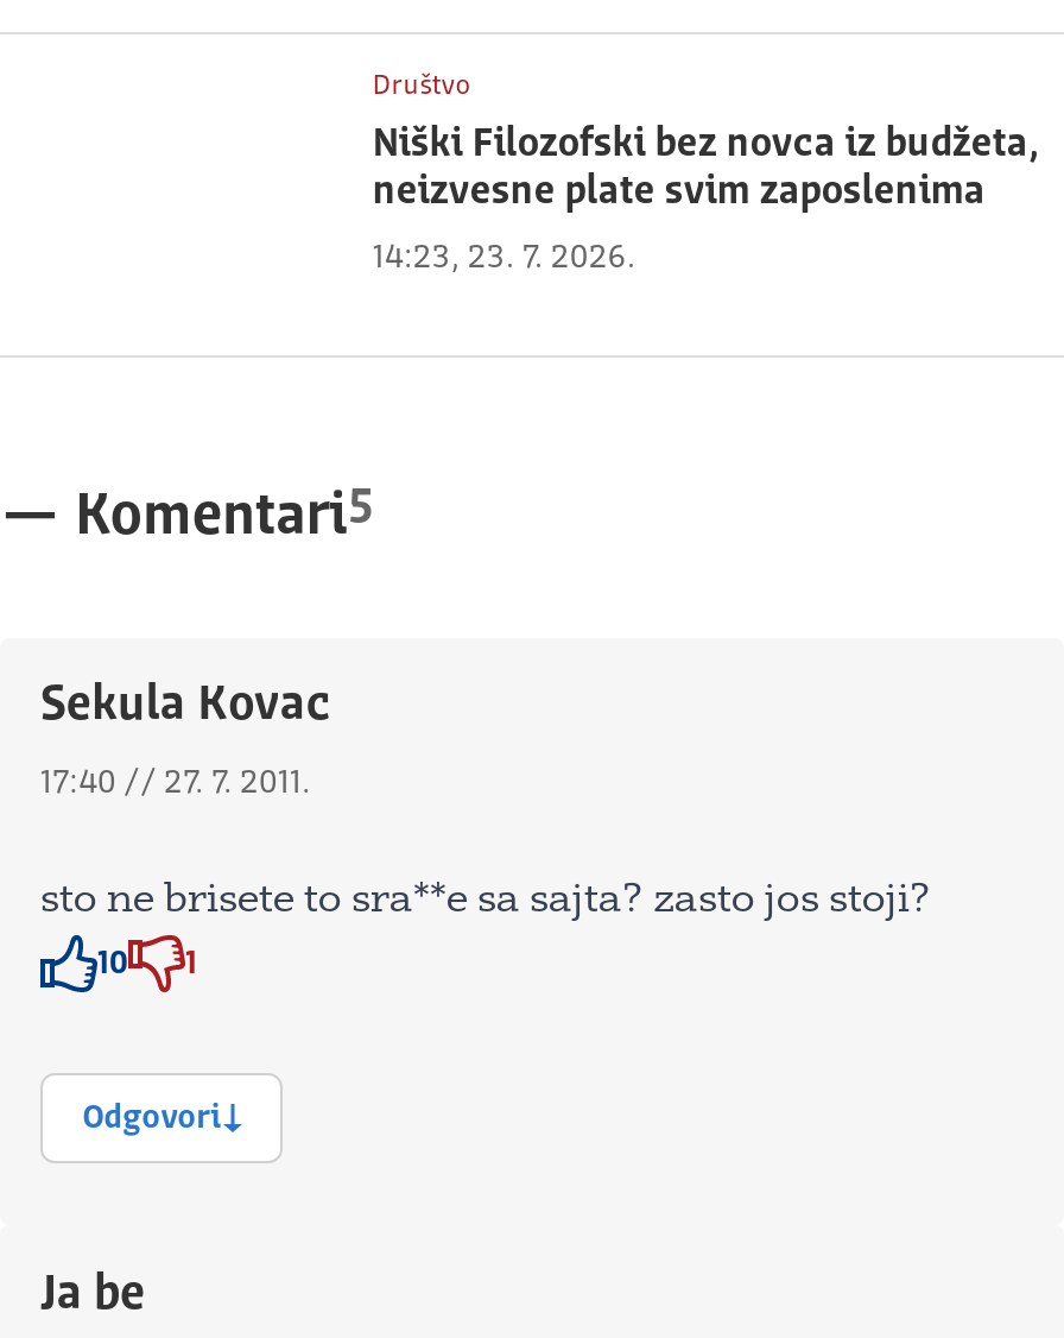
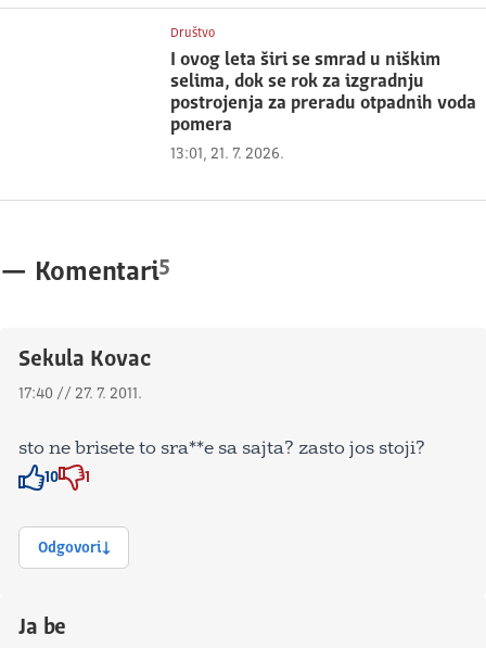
- Niški Filozofski bez novca iz budžeta,
- neizvesne plate svim zaposlenima
+ I ovog leta širi se smrad u niškim
+ selima, dok se rok za izgradnju
+ postrojenja za preradu otpadnih voda
+ pomera

- 14:23, 23. 7. 2026.
+ 13:01, 21. 7. 2026.
